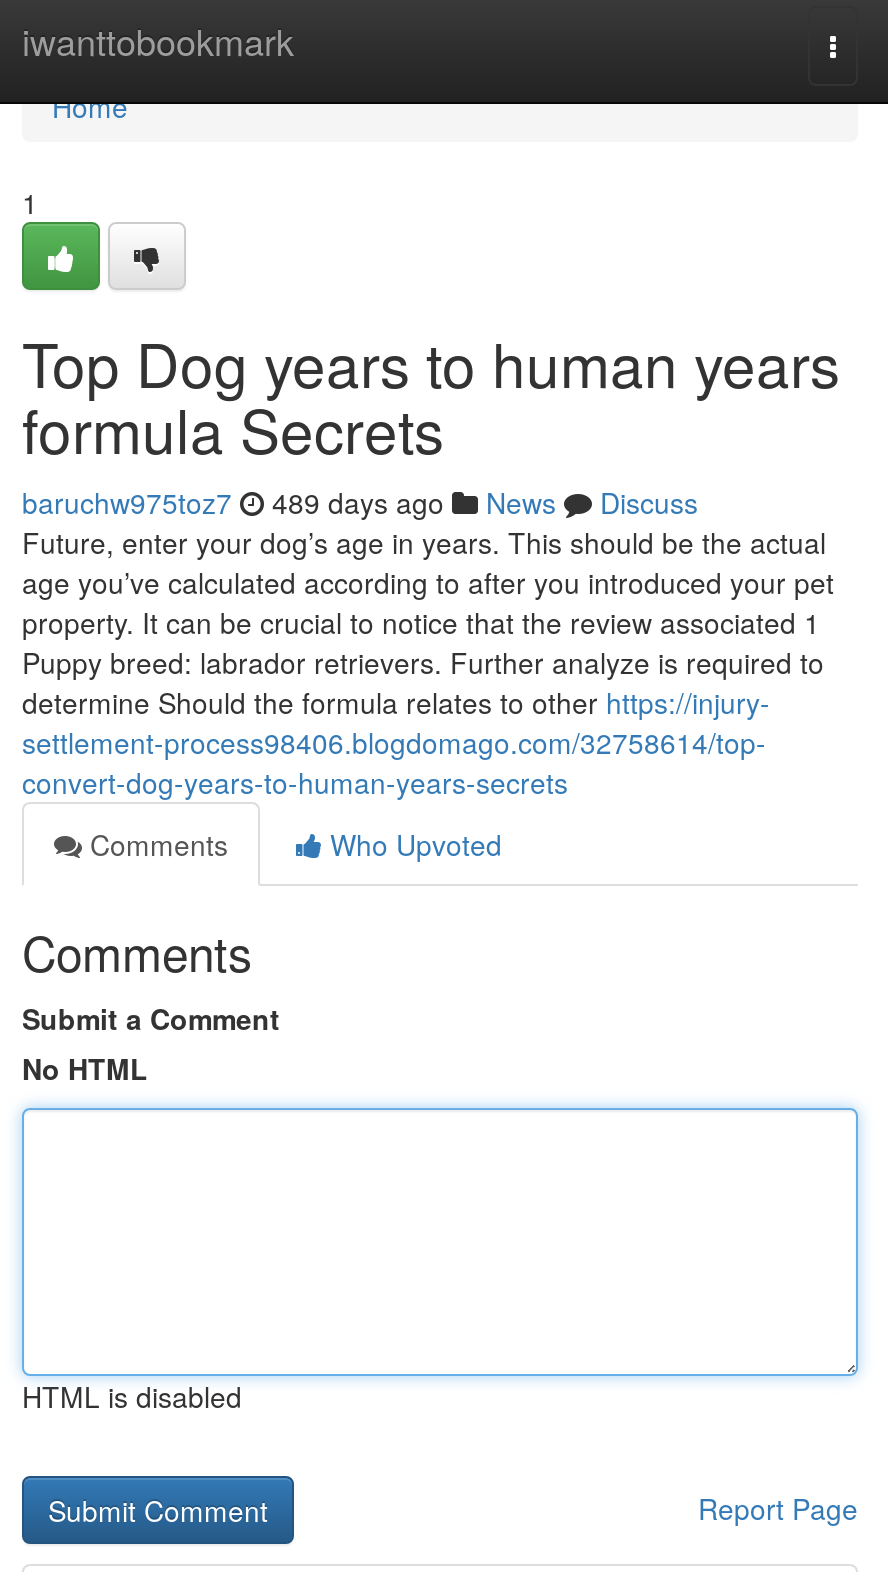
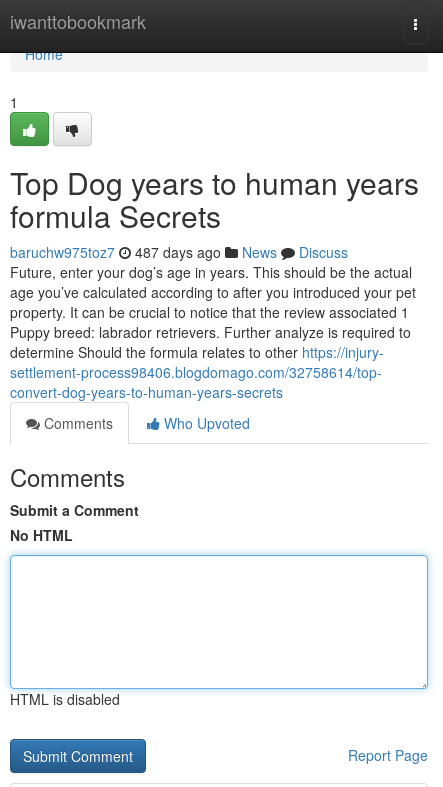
- baruchw975toz7 489 days ago News Discuss
+ baruchw975toz7 487 days ago News Discuss
